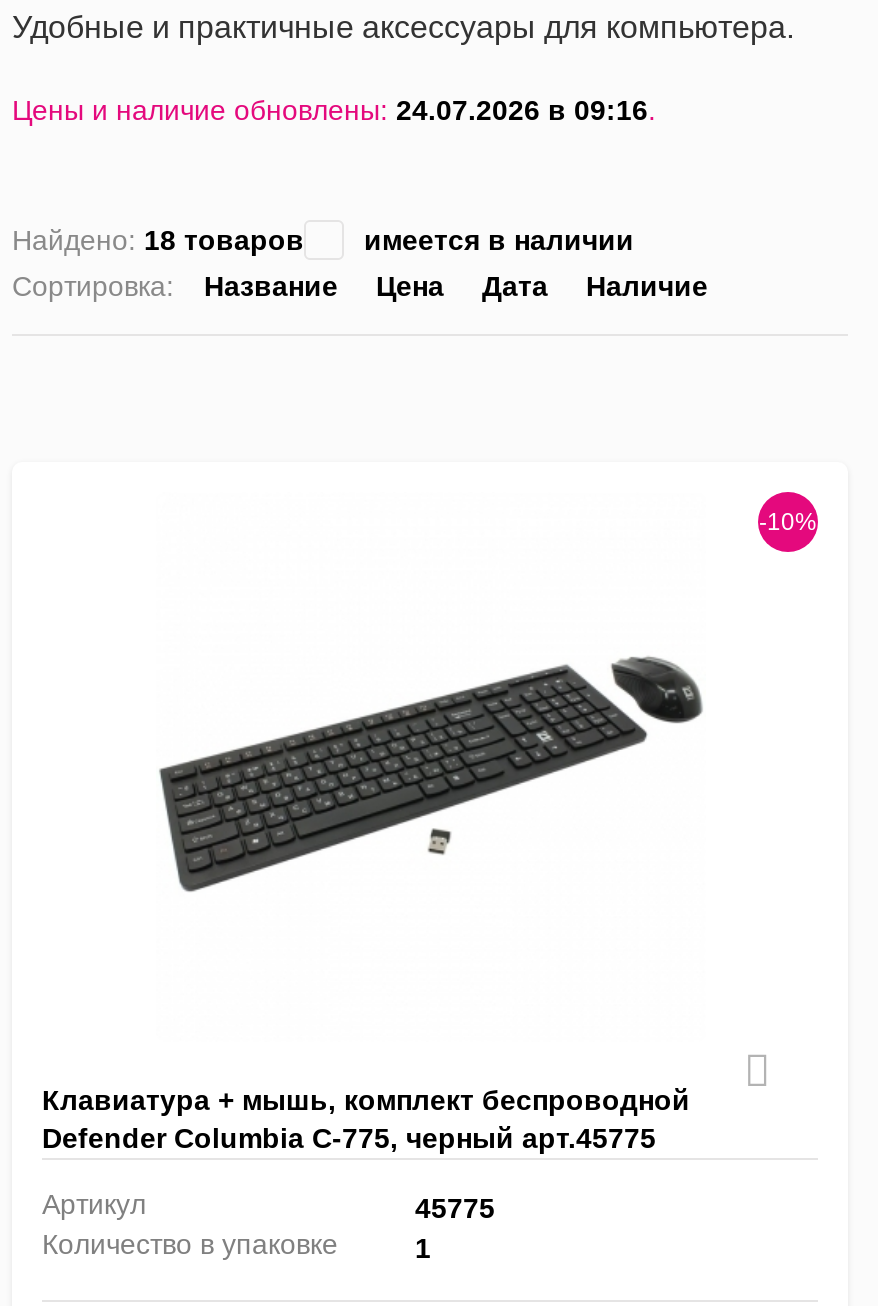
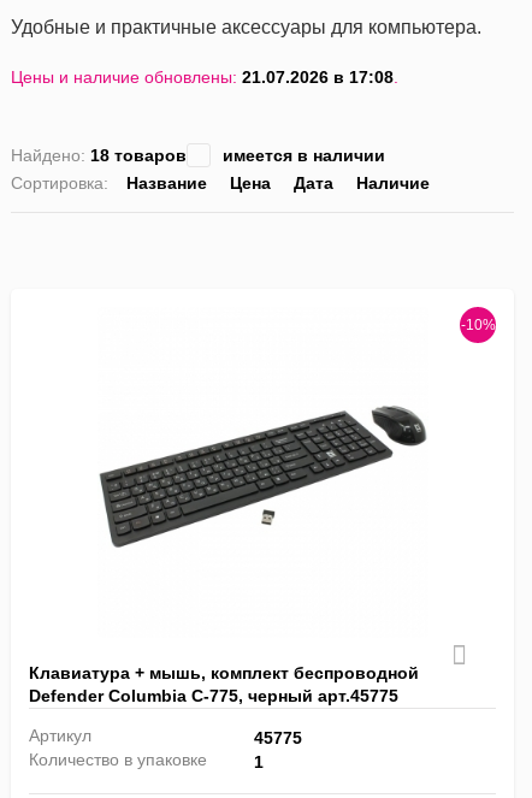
- Цены и наличие обновлены: 24.07.2026 в 09:16.
+ Цены и наличие обновлены: 21.07.2026 в 17:08.
